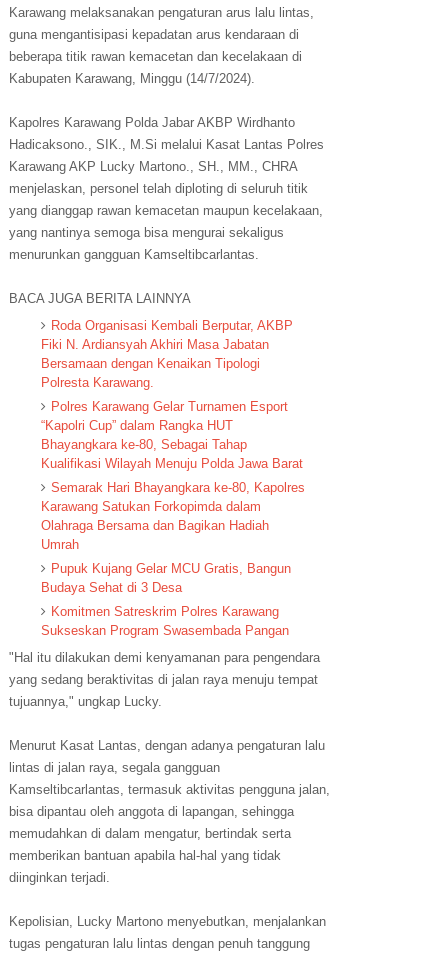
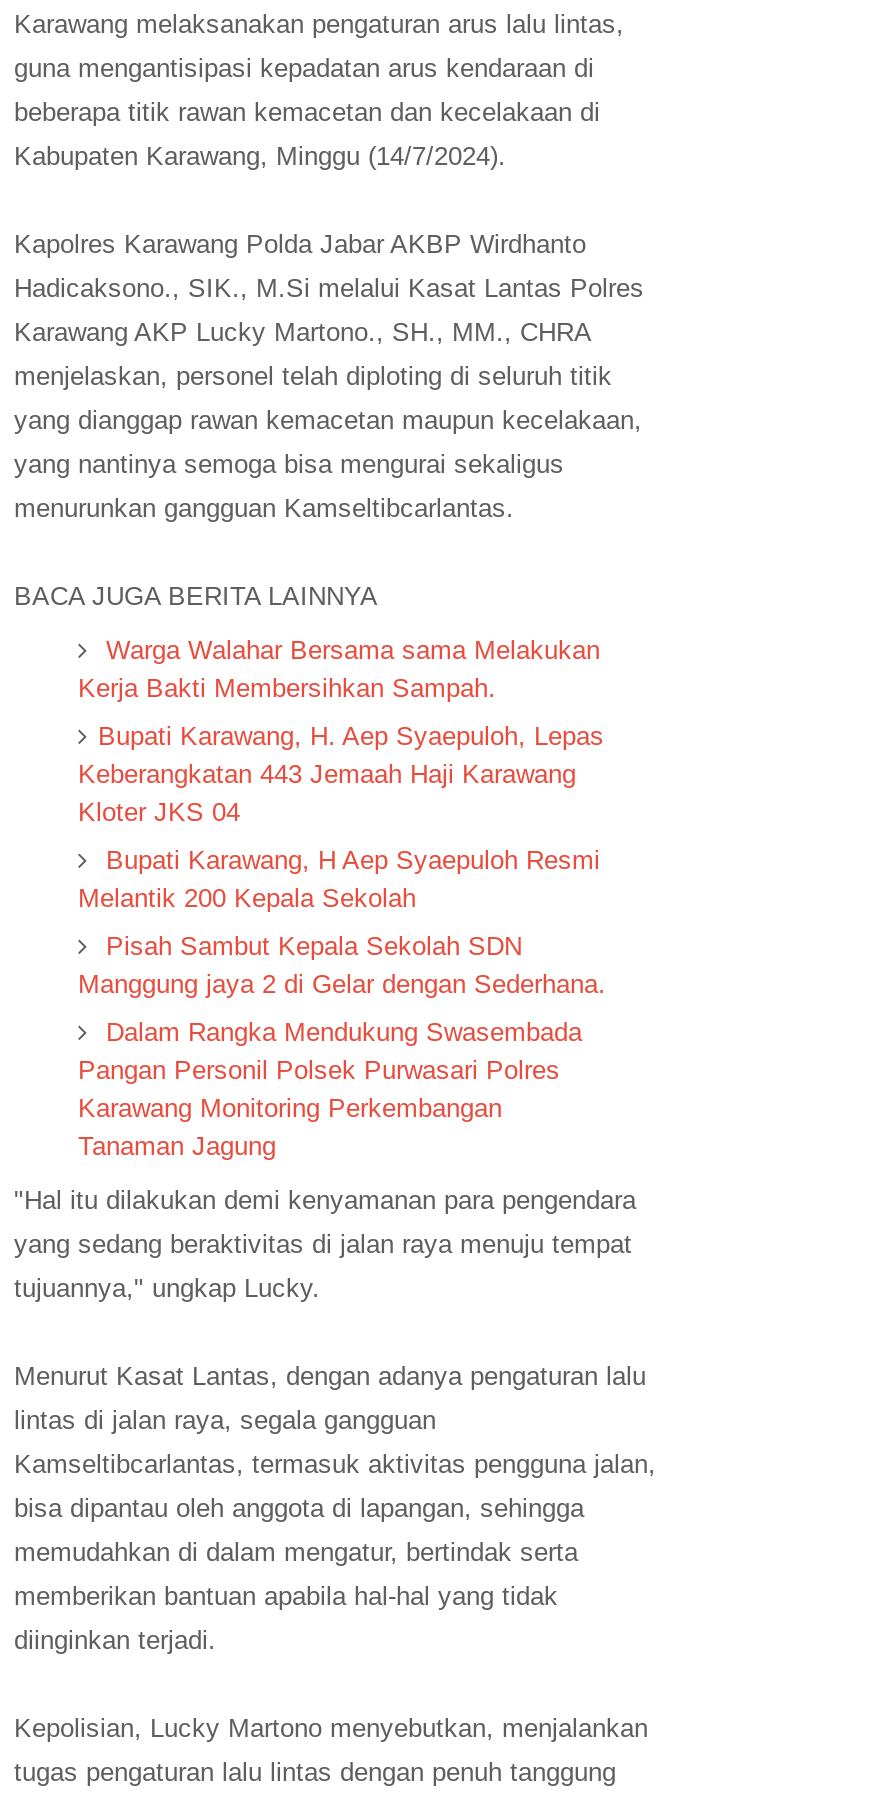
- Roda Organisasi Kembali Berputar, AKBP
- Fiki N. Ardiansyah Akhiri Masa Jabatan
- Bersamaan dengan Kenaikan Tipologi
- Polresta Karawang.
+ Warga Walahar Bersama sama Melakukan
+ Kerja Bakti Membersihkan Sampah.

- Polres Karawang Gelar Turnamen Esport
- “Kapolri Cup” dalam Rangka HUT
- Bhayangkara ke-80, Sebagai Tahap
- Kualifikasi Wilayah Menuju Polda Jawa Barat
+ Bupati Karawang, H. Aep Syaepuloh, Lepas
+ Keberangkatan 443 Jemaah Haji Karawang
+ Kloter JKS 04

- Semarak Hari Bhayangkara ke-80, Kapolres
- Karawang Satukan Forkopimda dalam
- Olahraga Bersama dan Bagikan Hadiah
- Umrah
+ Bupati Karawang, H Aep Syaepuloh Resmi
+ Melantik 200 Kepala Sekolah

- Pupuk Kujang Gelar MCU Gratis, Bangun
- Budaya Sehat di 3 Desa
+ Pisah Sambut Kepala Sekolah SDN
+ Manggung jaya 2 di Gelar dengan Sederhana.

- Komitmen Satreskrim Polres Karawang
- Sukseskan Program Swasembada Pangan
+ Dalam Rangka Mendukung Swasembada
+ Pangan Personil Polsek Purwasari Polres
+ Karawang Monitoring Perkembangan
+ Tanaman Jagung
